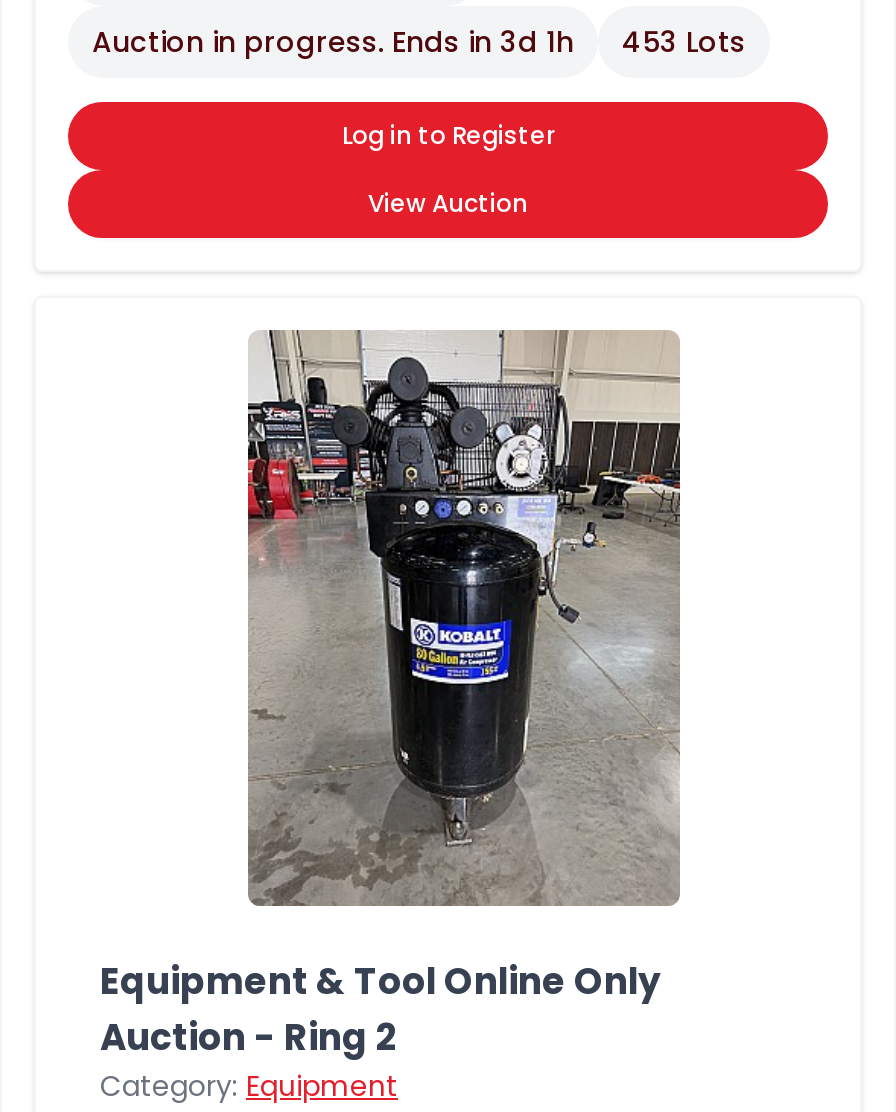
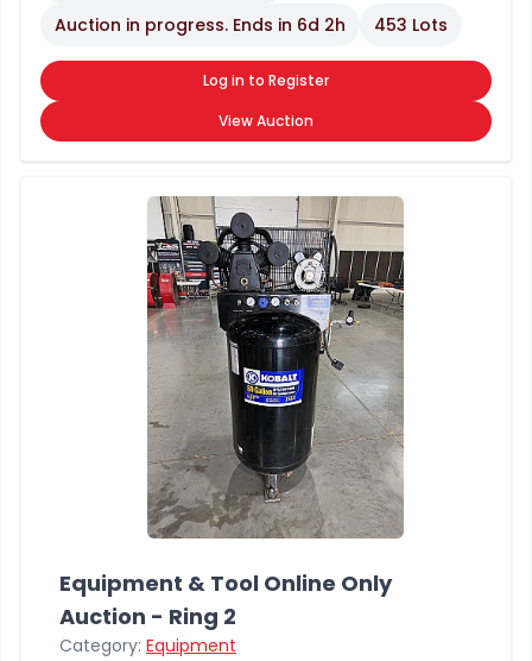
- Auction in progress. Ends in 3d 1h
+ Auction in progress. Ends in 6d 2h
